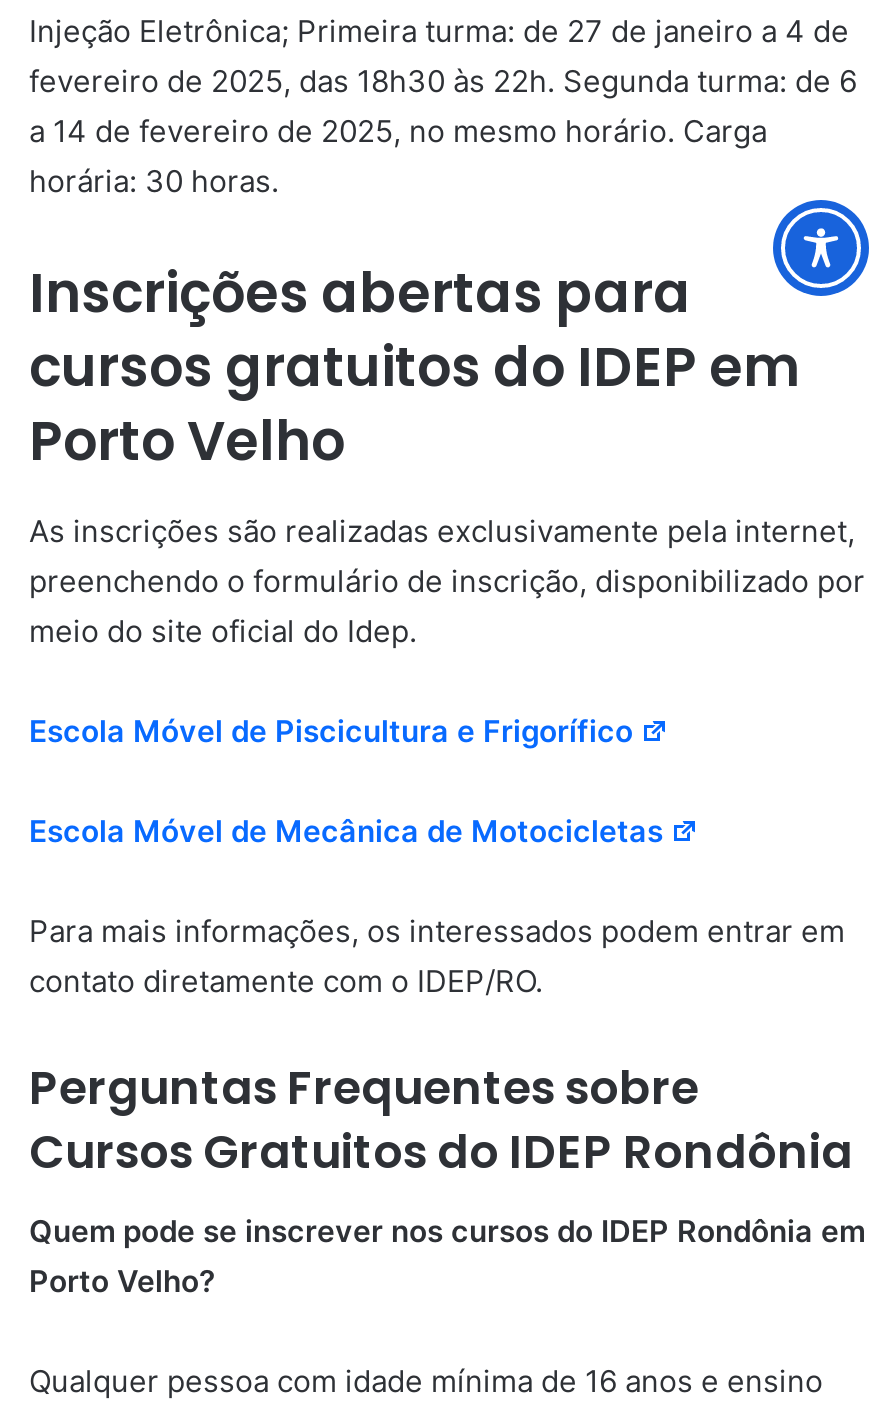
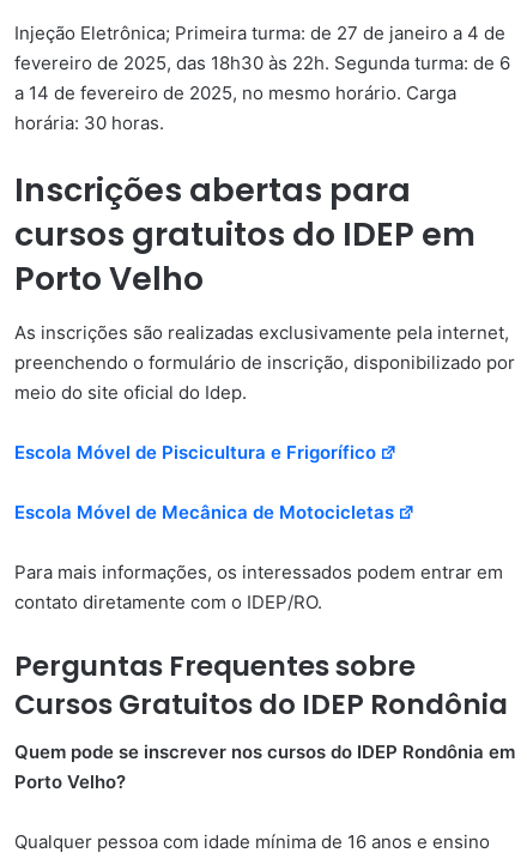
- [image]
